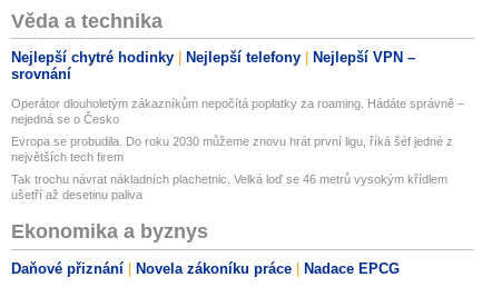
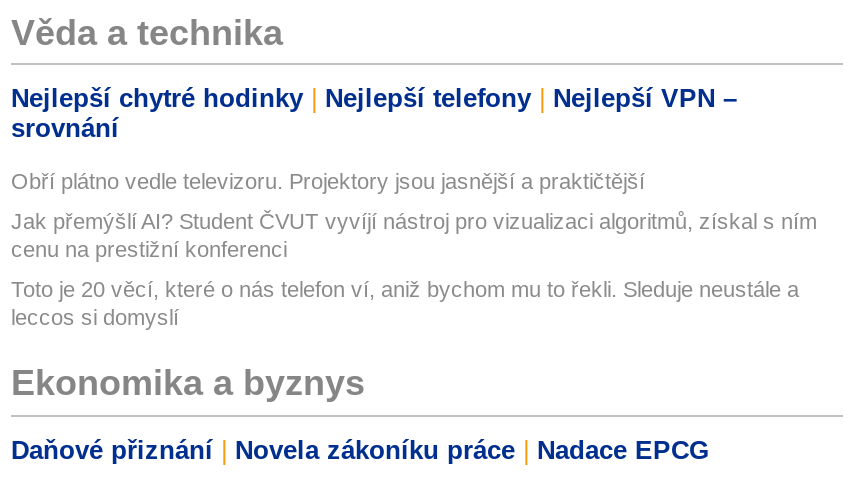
- Operátor dlouholetým zákazníkům nepočítá poplatky za roaming. Hádáte správně –
- nejedná se o Česko
+ Obří plátno vedle televizoru. Projektory jsou jasnější a praktičtější

- Evropa se probudila. Do roku 2030 můžeme znovu hrát první ligu, říká šéf jedné z
- největších tech firem
+ Jak přemýšlí AI? Student ČVUT vyvíjí nástroj pro vizualizaci algoritmů, získal s ním
+ cenu na prestižní konferenci

- Tak trochu návrat nákladních plachetnic. Velká loď se 46 metrů vysokým křídlem
- ušetří až desetinu paliva
+ Toto je 20 věcí, které o nás telefon ví, aniž bychom mu to řekli. Sleduje neustále a
+ leccos si domyslí
